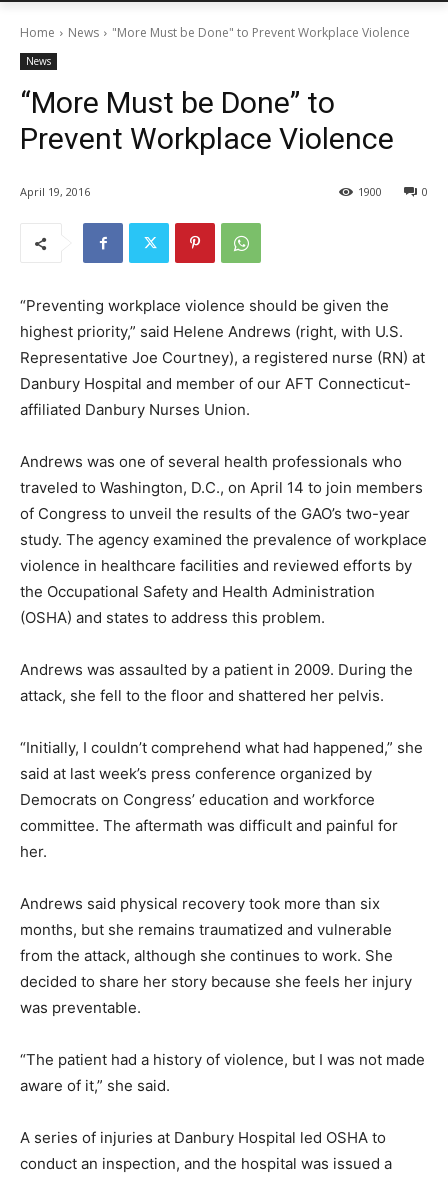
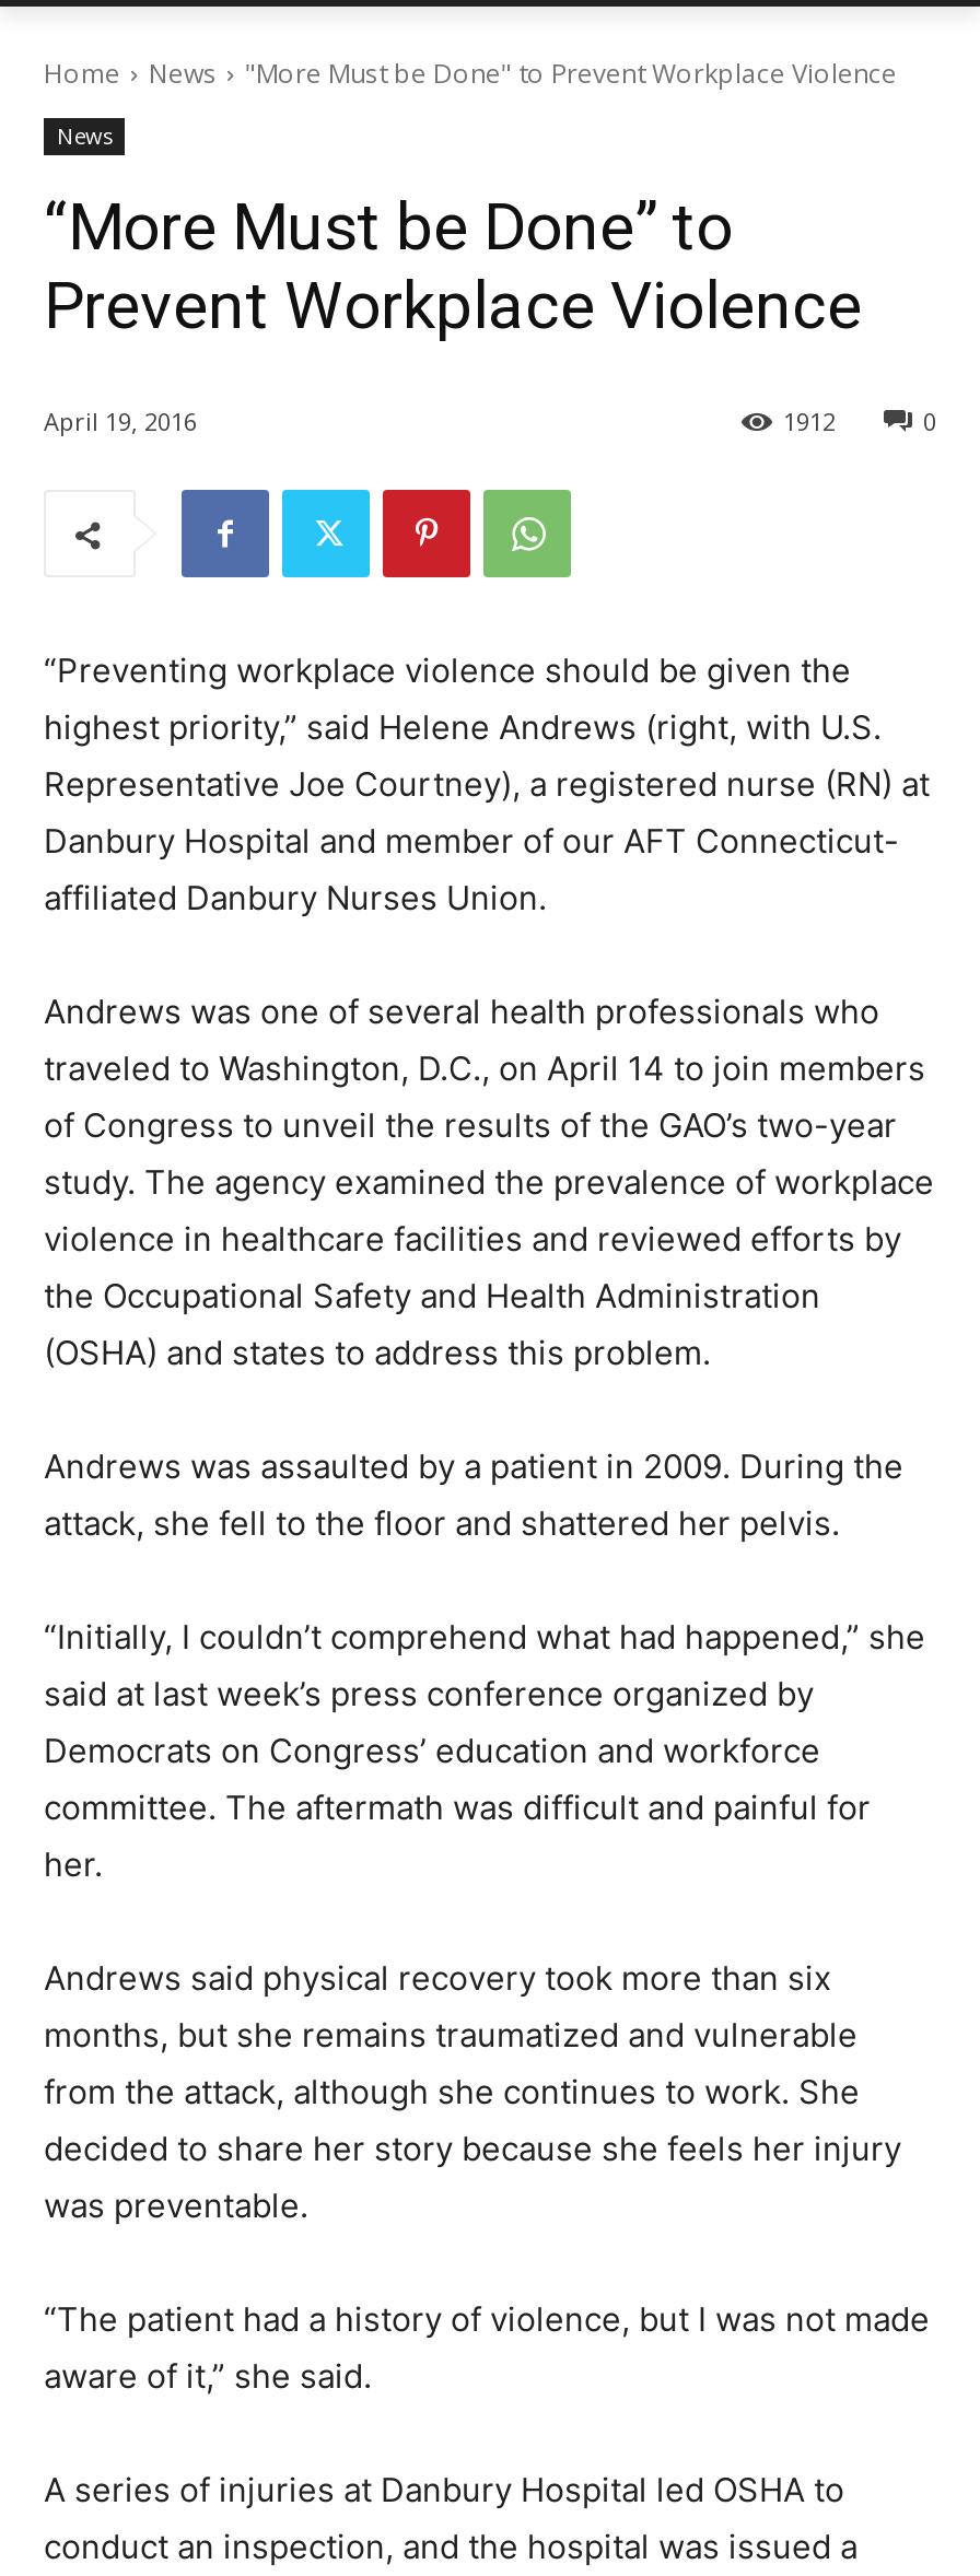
- 1900
+ 1912
